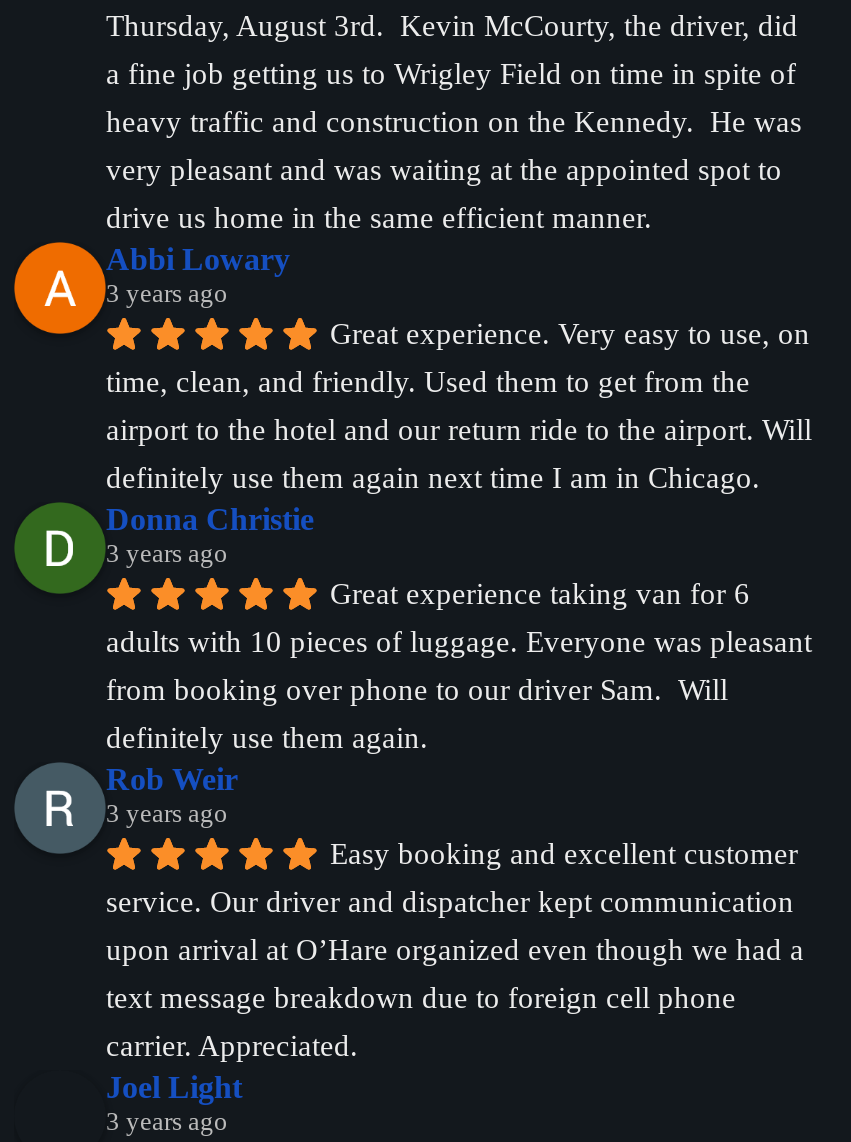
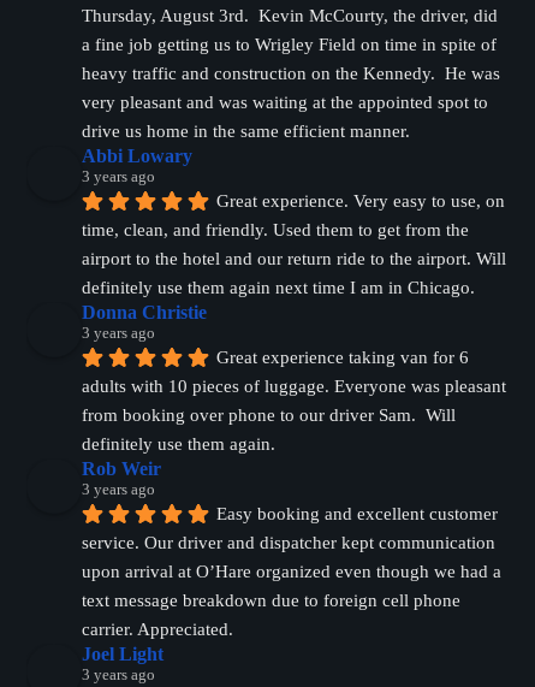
- [image]

- [image]

- [image]
